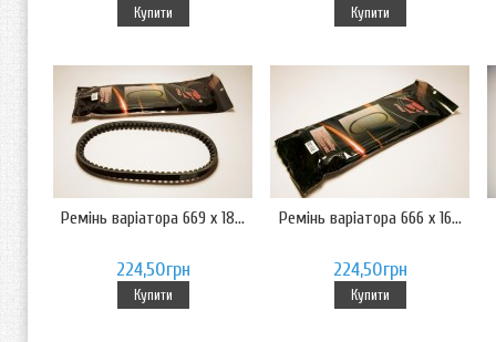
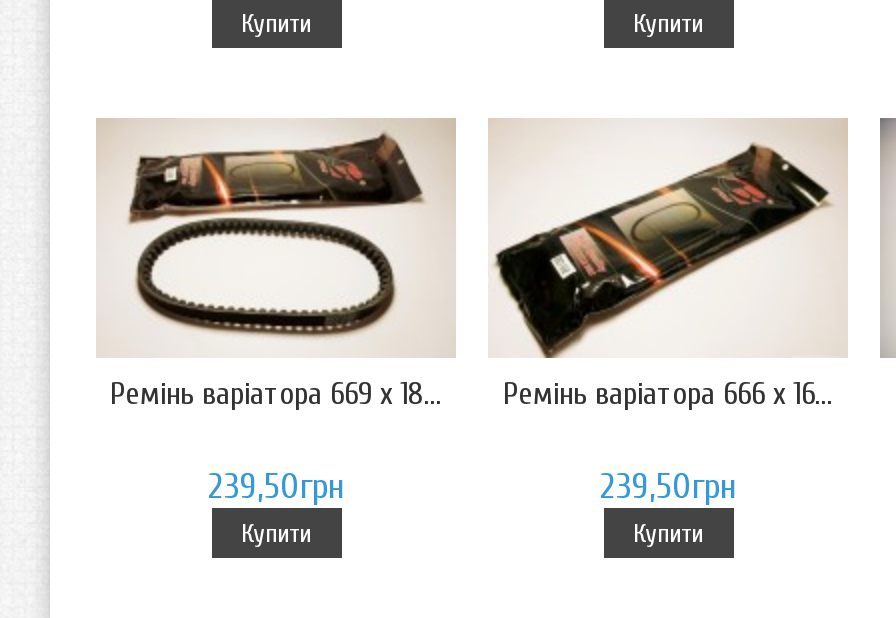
- 224,50грн
+ 239,50грн

- 224,50грн
+ 239,50грн
